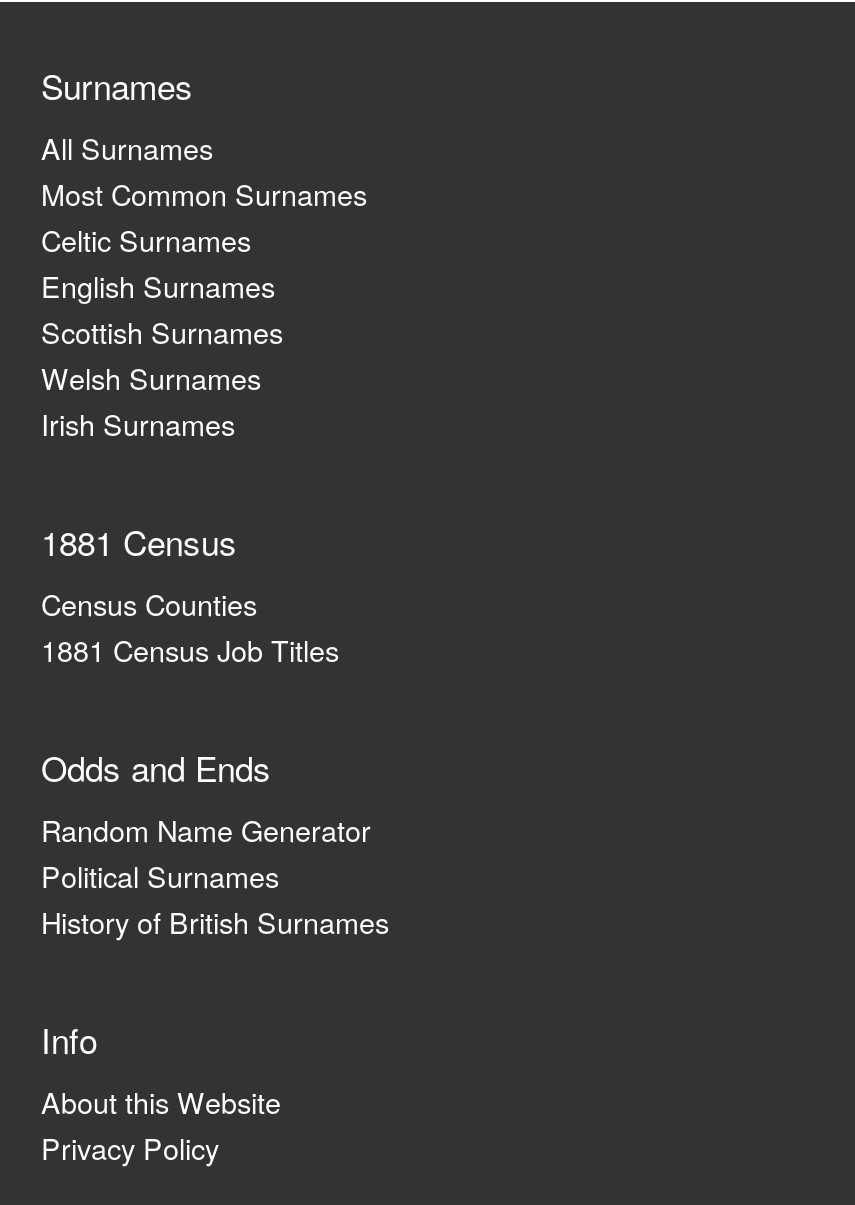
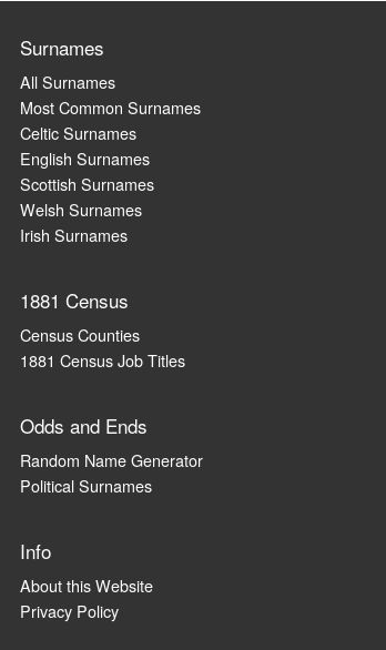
- History of British Surnames
